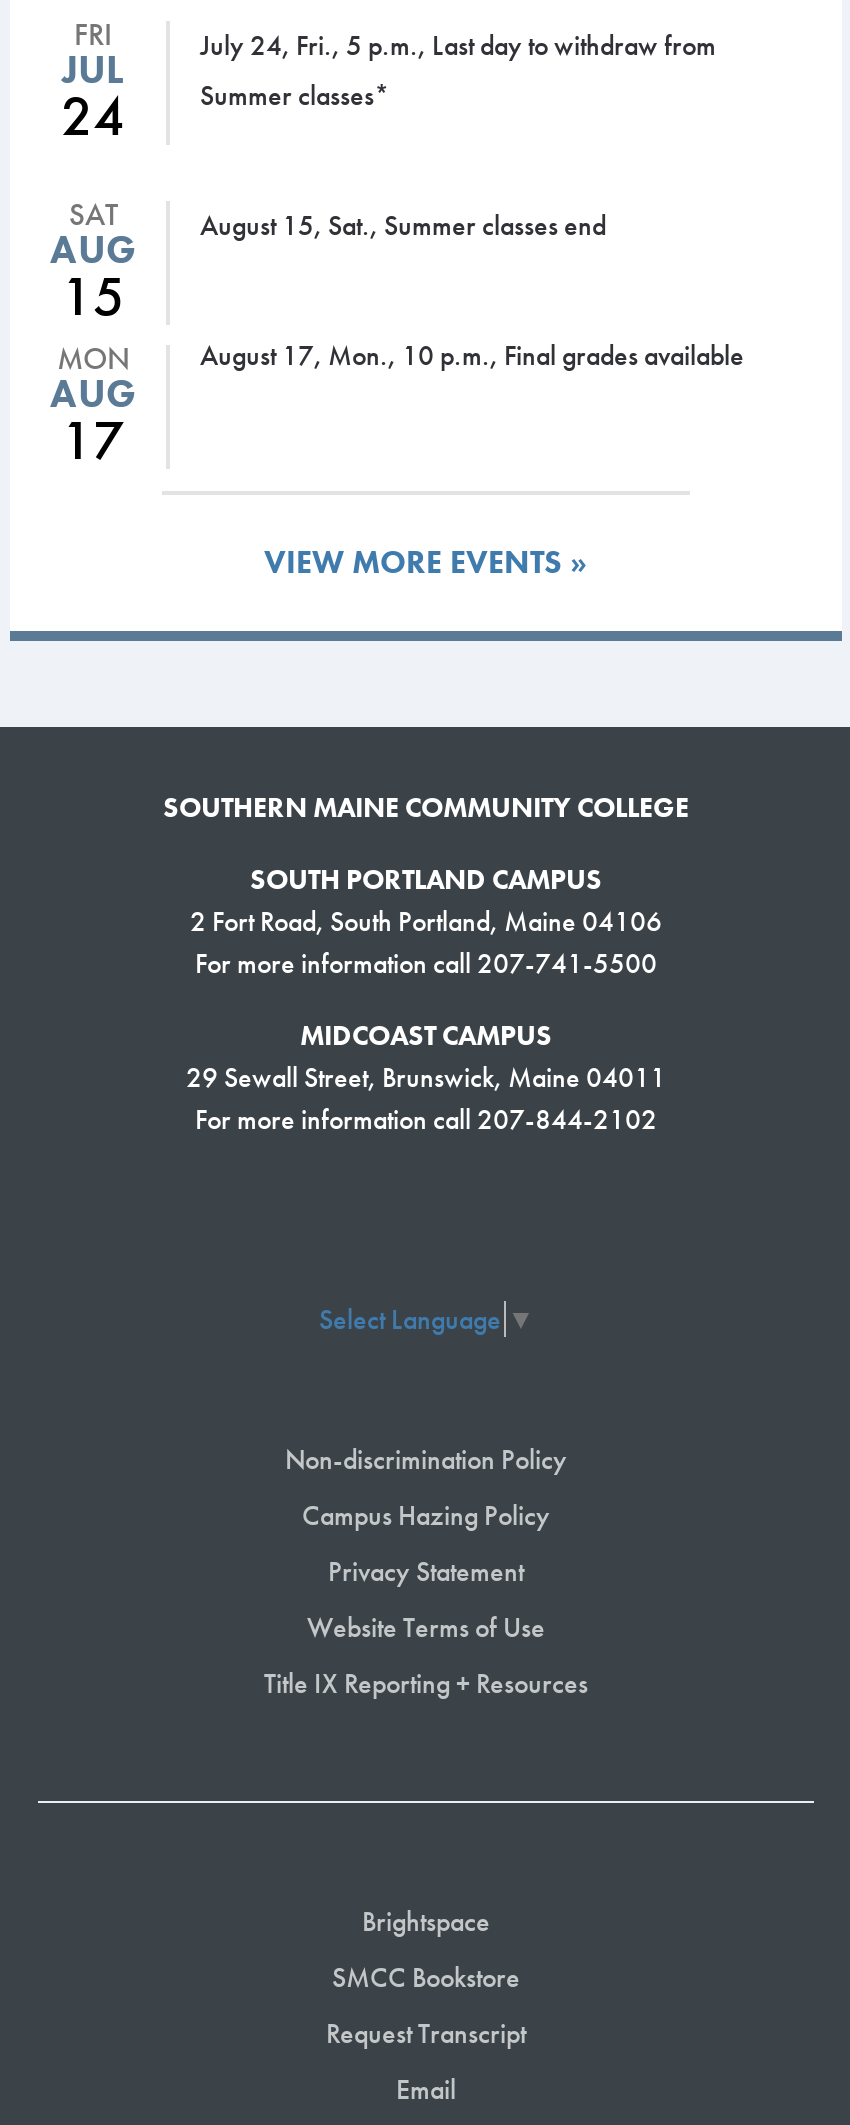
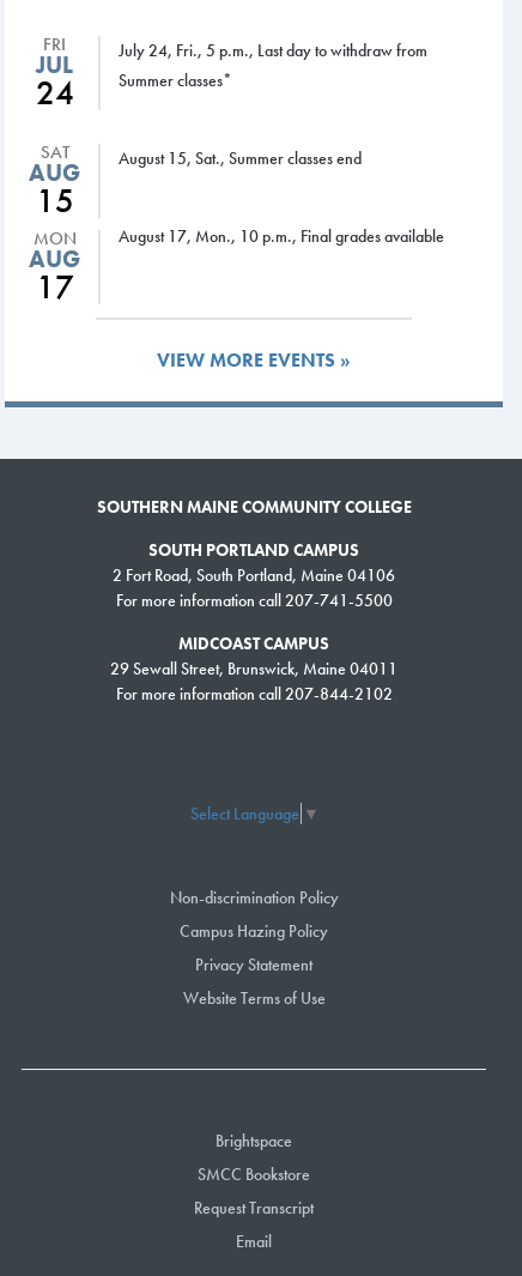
- Title IX Reporting + Resources
